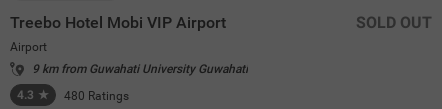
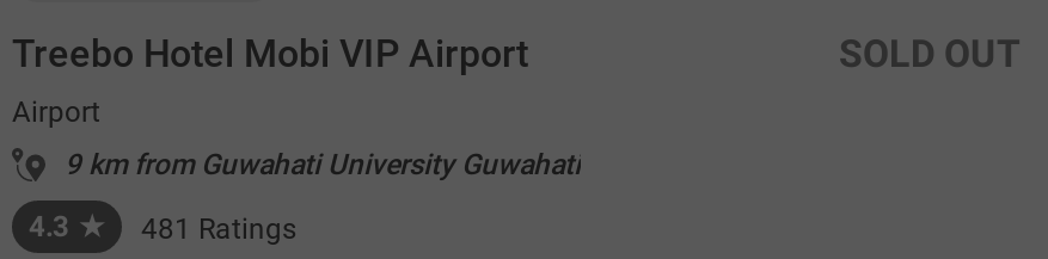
- 480 Ratings
+ 481 Ratings
